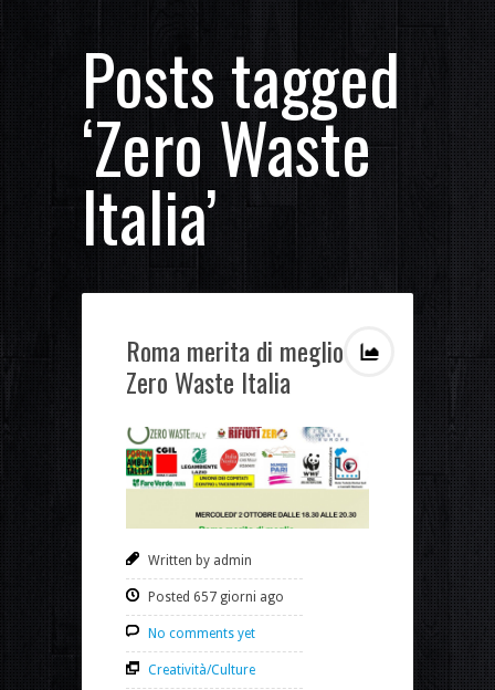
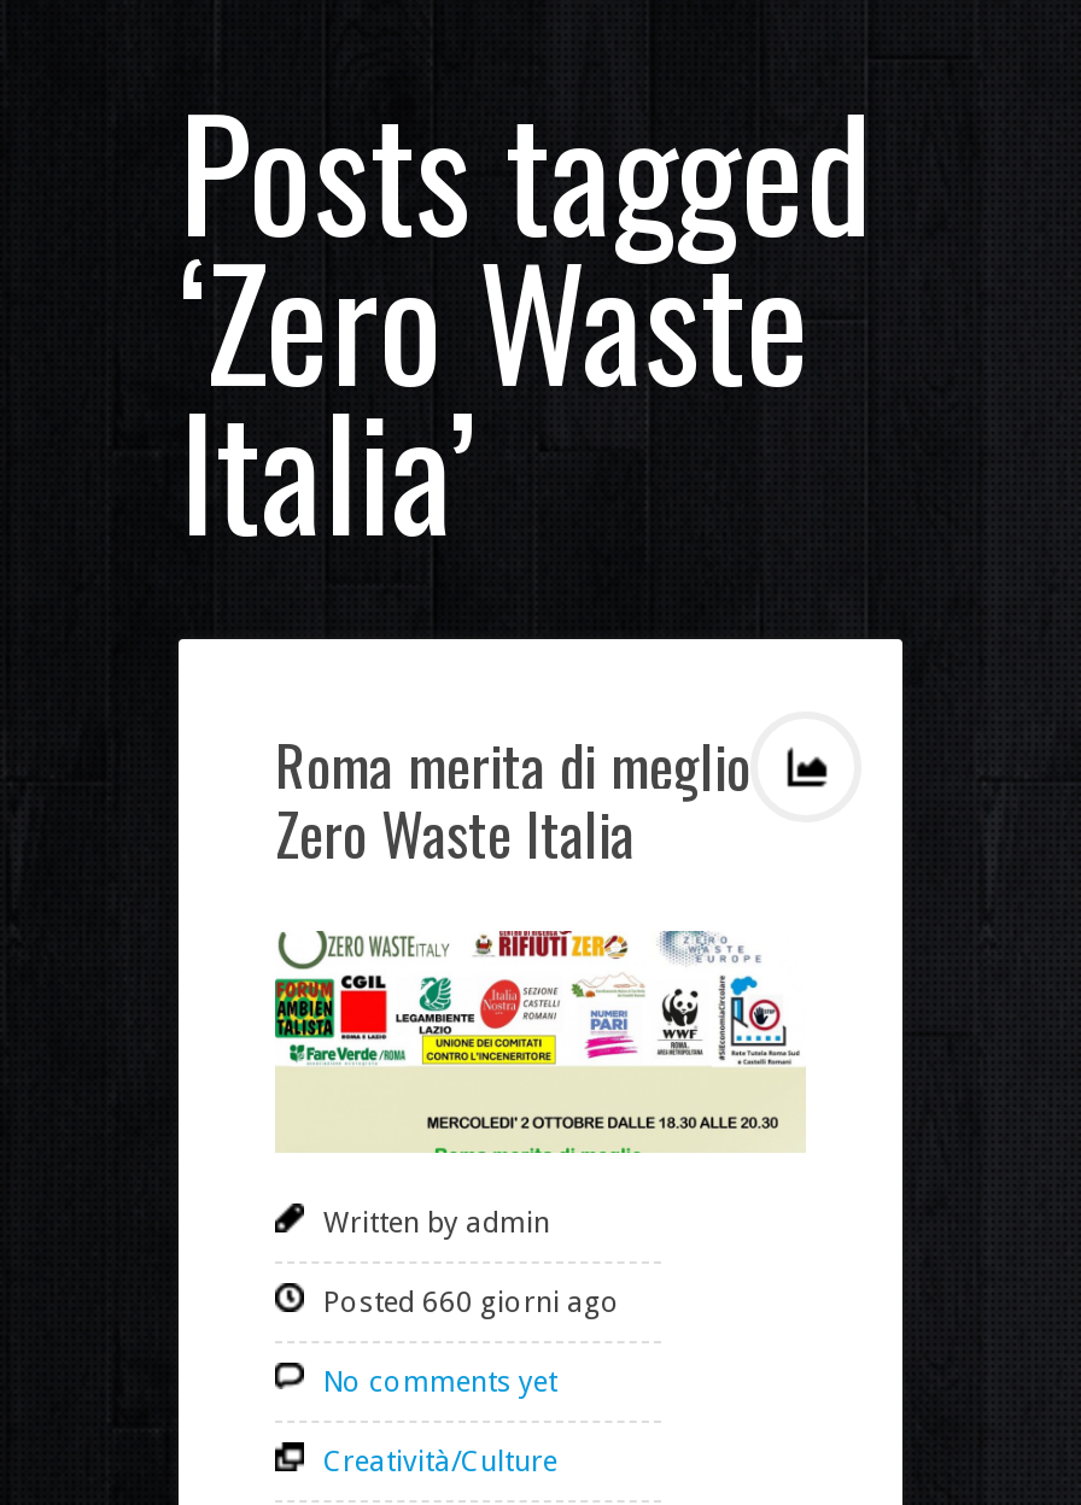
- Posted 657 giorni ago
+ Posted 660 giorni ago
